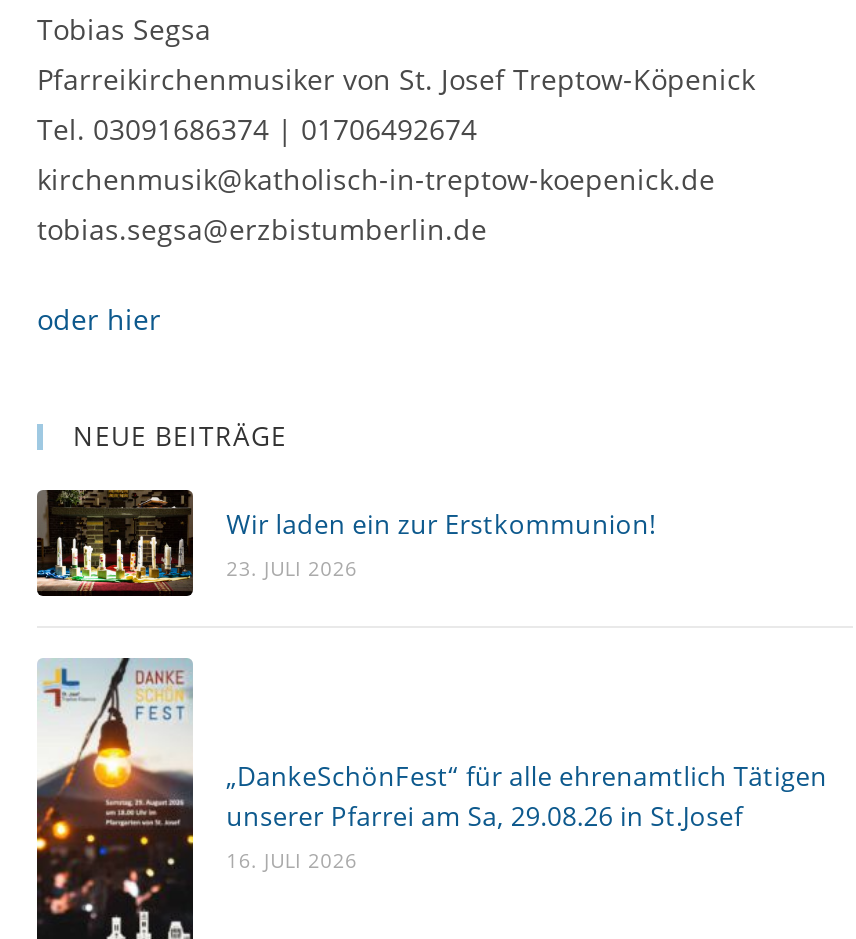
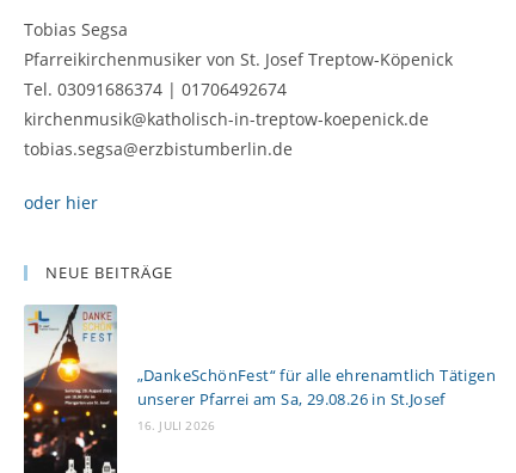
- [image]
- Wir laden ein zur Erstkommunion!
- 23. JULI 2026
